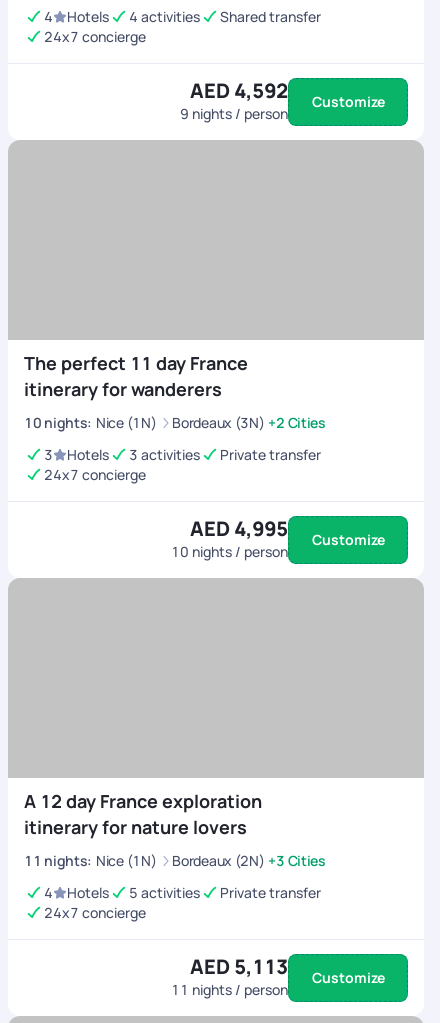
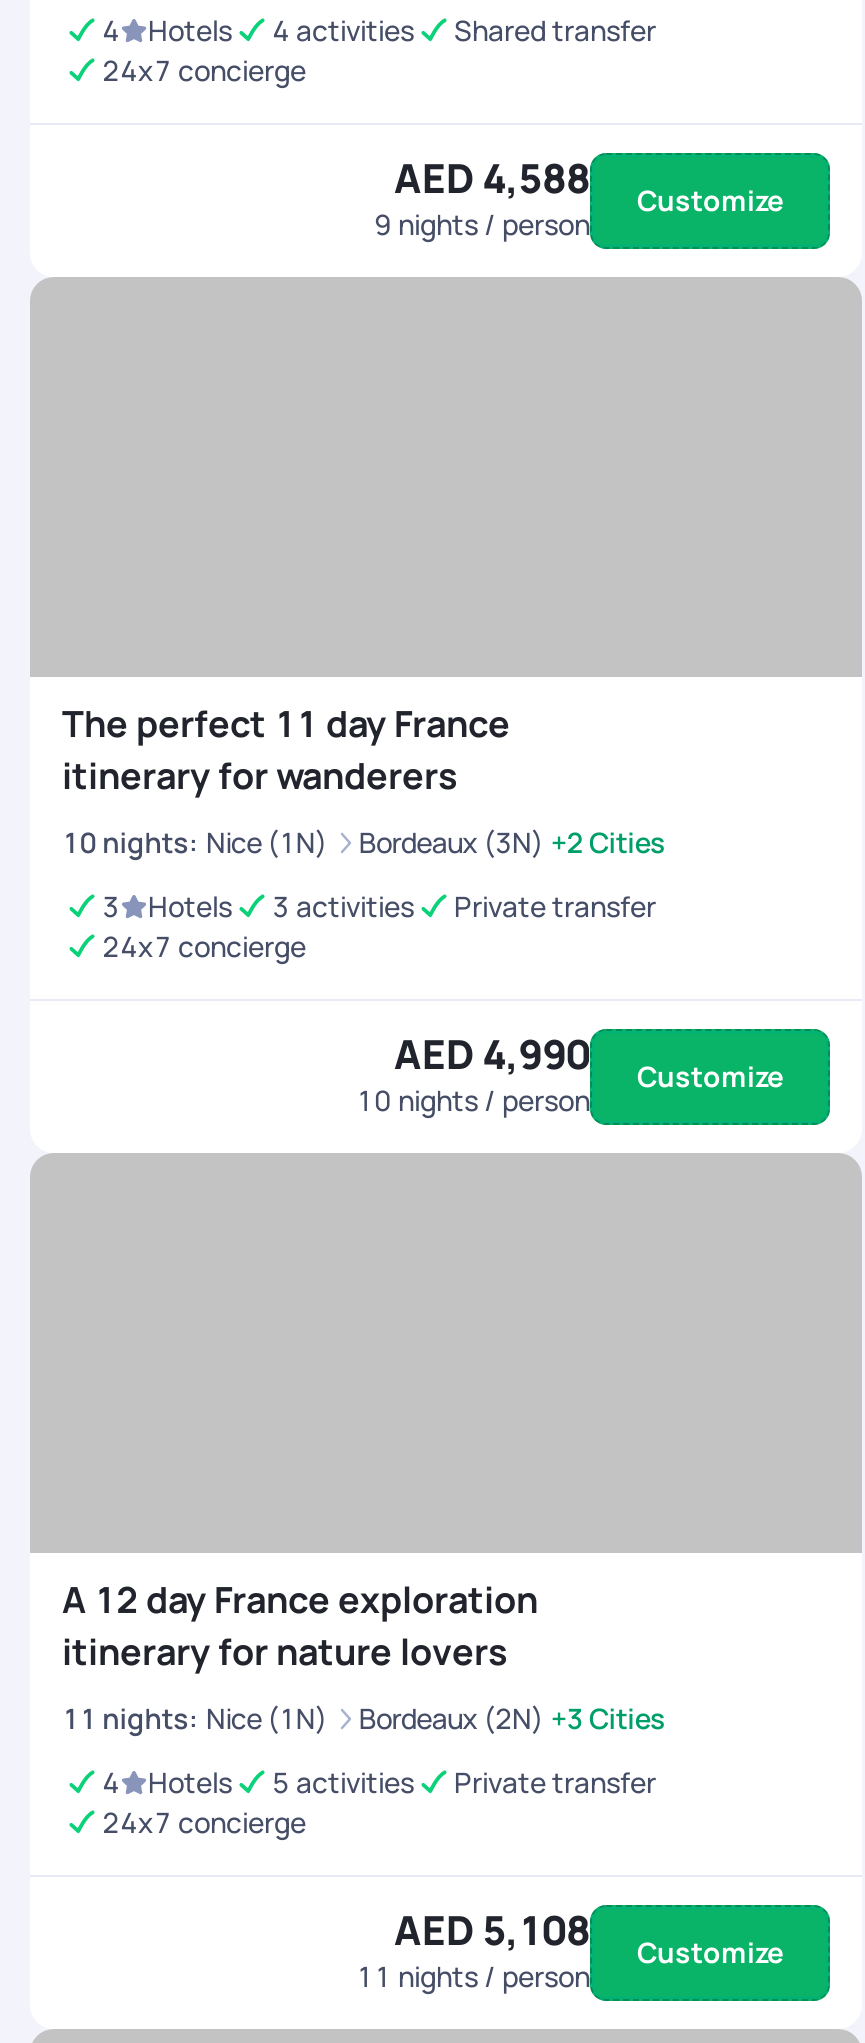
- AED 4,592 Customize
+ AED 4,588 Customize

- AED 4,995 Customize
+ AED 4,990 Customize

- AED 5,113 Customize
+ AED 5,108 Customize
